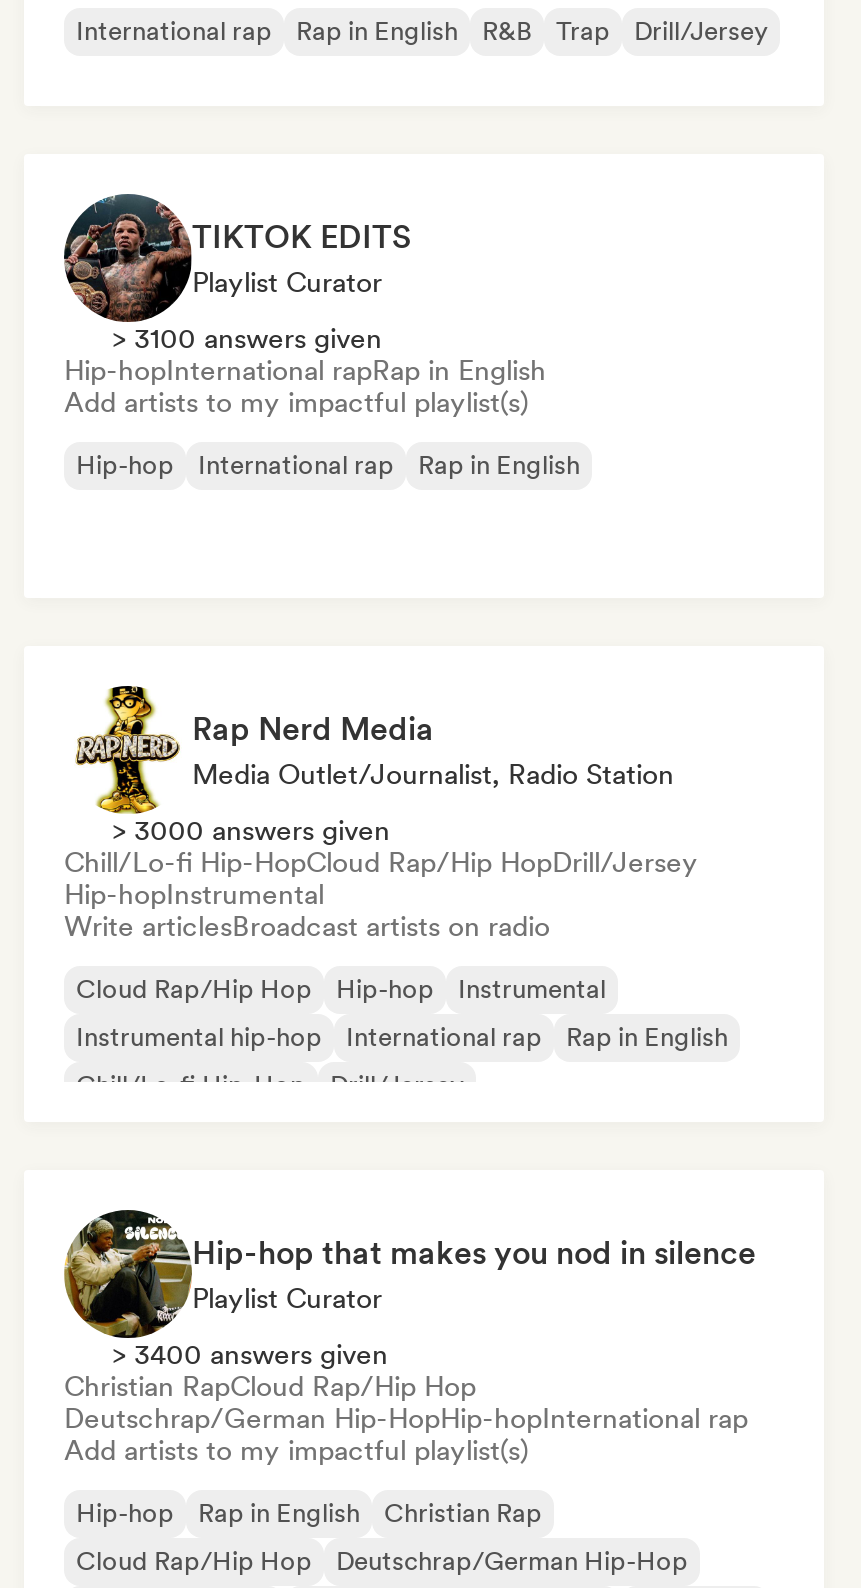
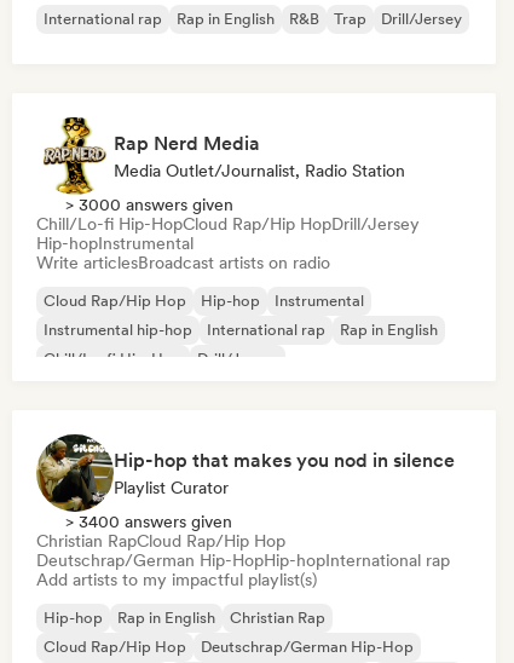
- [image]
- TIKTOK EDITS
- Playlist Curator
- > 3100 answers given
- Hip-hopInternational rapRap in English
- Add artists to my impactful playlist(s)
- Hip-hop
- International rap
- Rap in English
